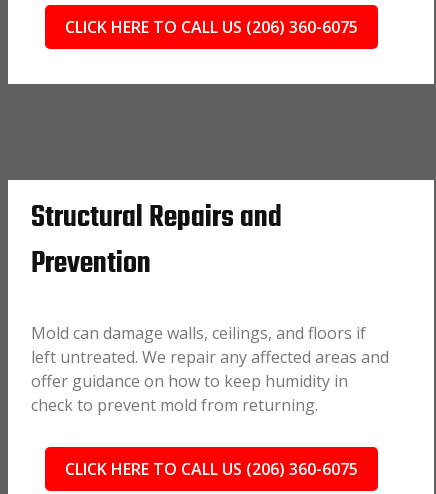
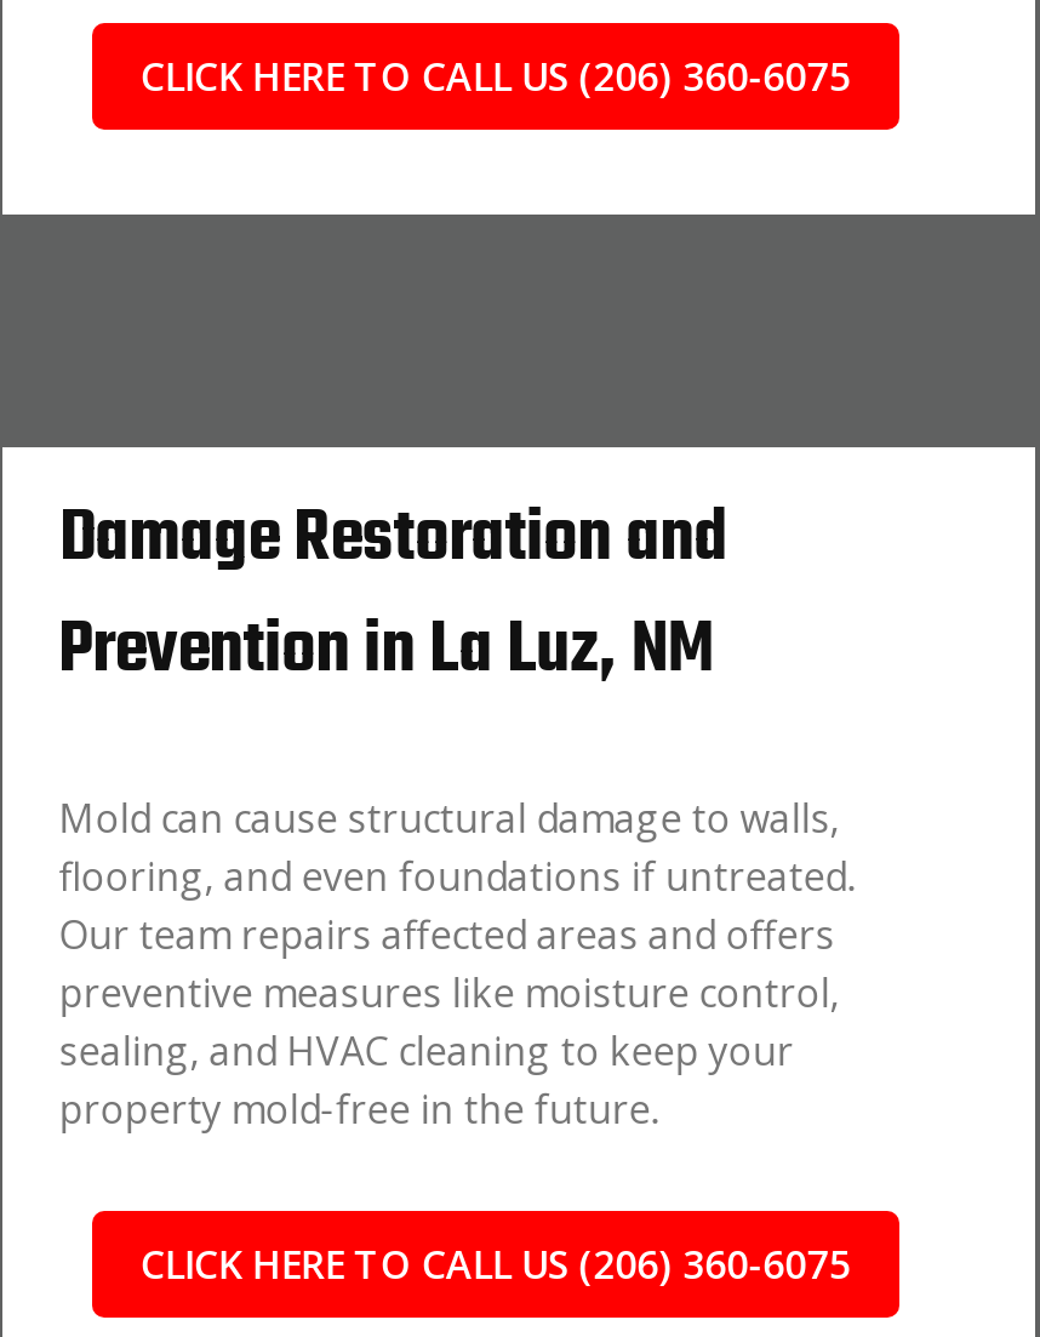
- Structural Repairs and
- Prevention
+ Damage Restoration and
+ Prevention in La Luz, NM

- Mold can damage walls, ceilings, and floors if
- left untreated. We repair any affected areas and
- offer guidance on how to keep humidity in
- check to prevent mold from returning.
+ Mold can cause structural damage to walls,
+ flooring, and even foundations if untreated.
+ Our team repairs affected areas and offers
+ preventive measures like moisture control,
+ sealing, and HVAC cleaning to keep your
+ property mold-free in the future.
